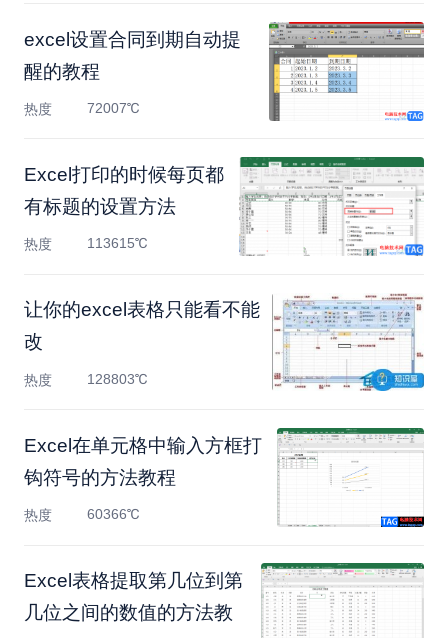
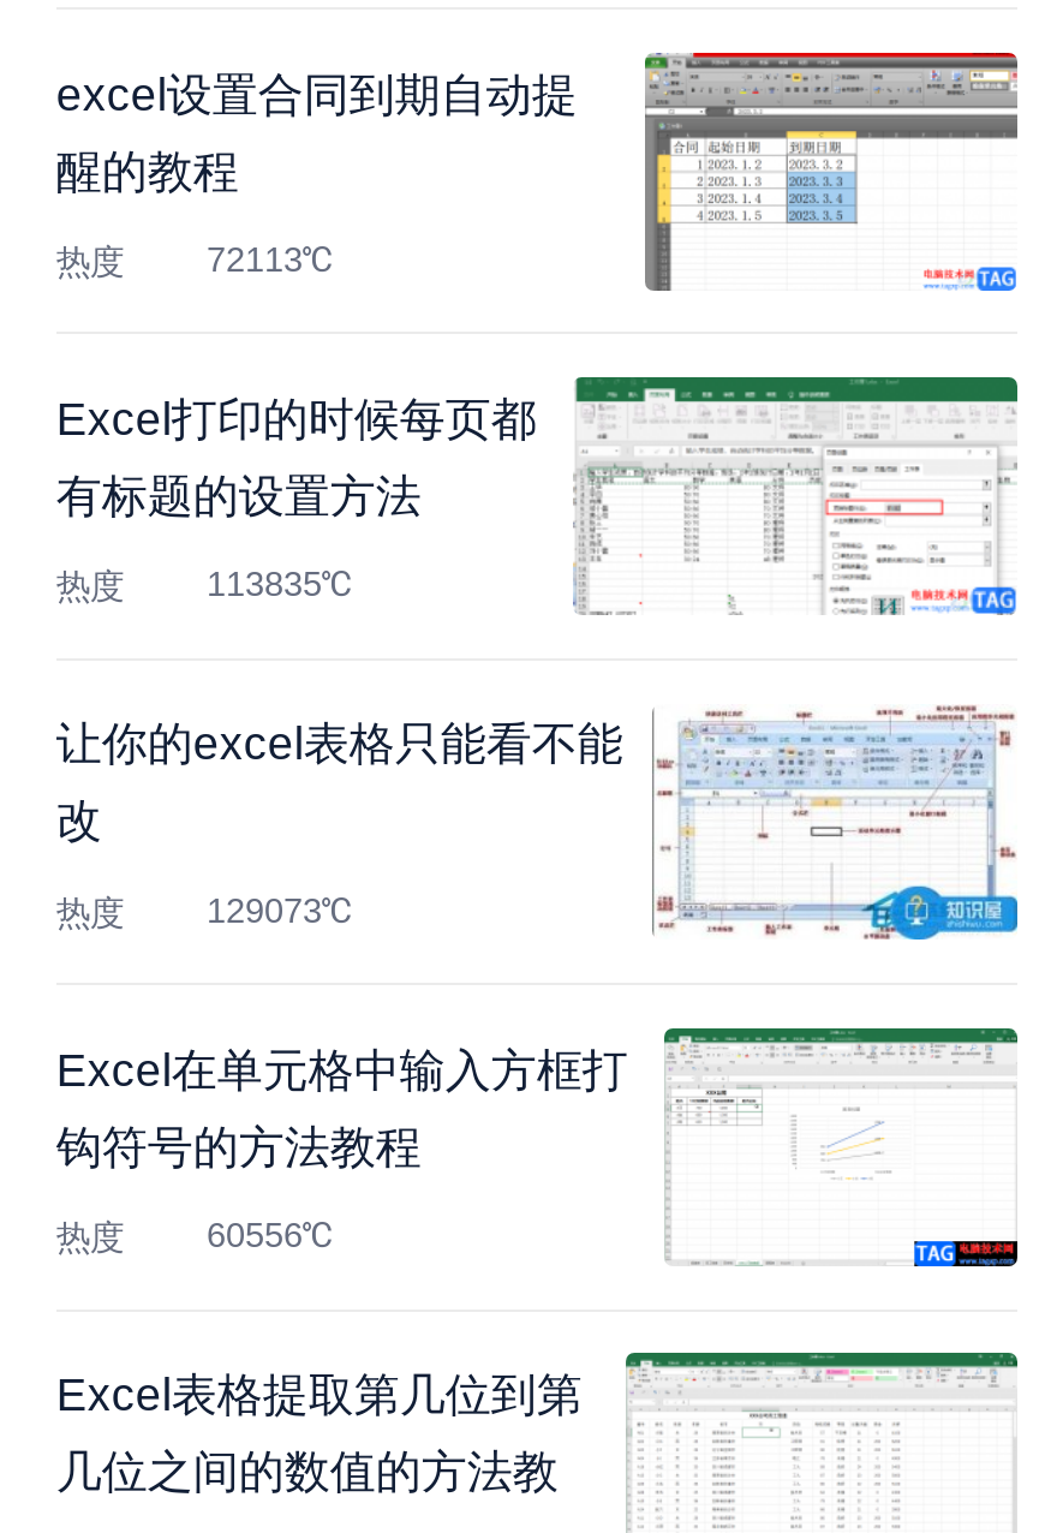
- 72007℃
+ 72113℃

- 113615℃
+ 113835℃

- 128803℃
+ 129073℃

- 60366℃
+ 60556℃
